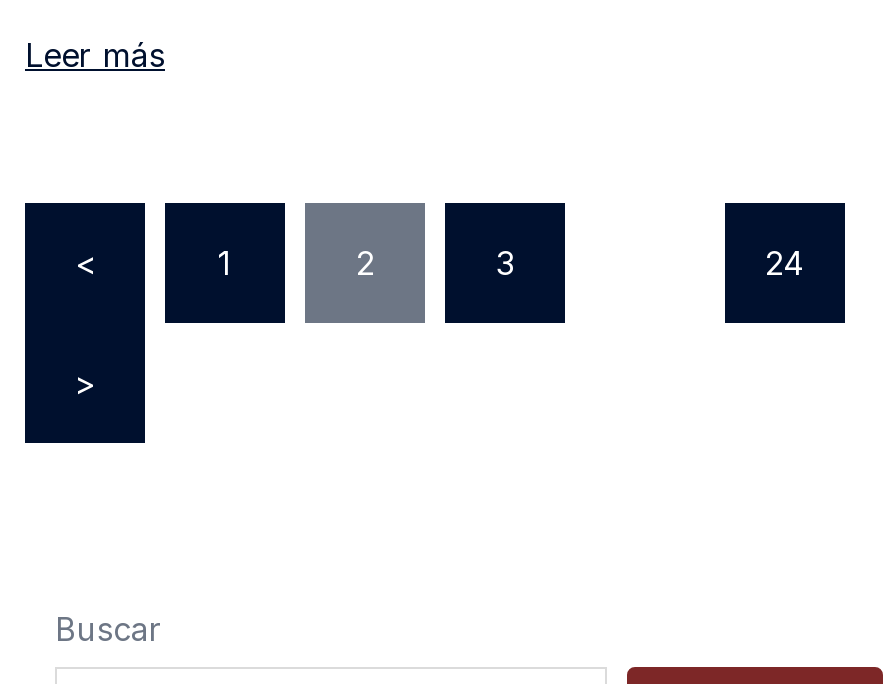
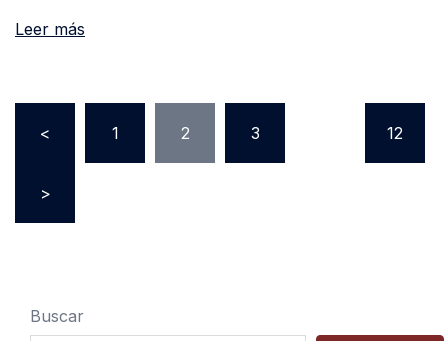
- 24
+ 12
